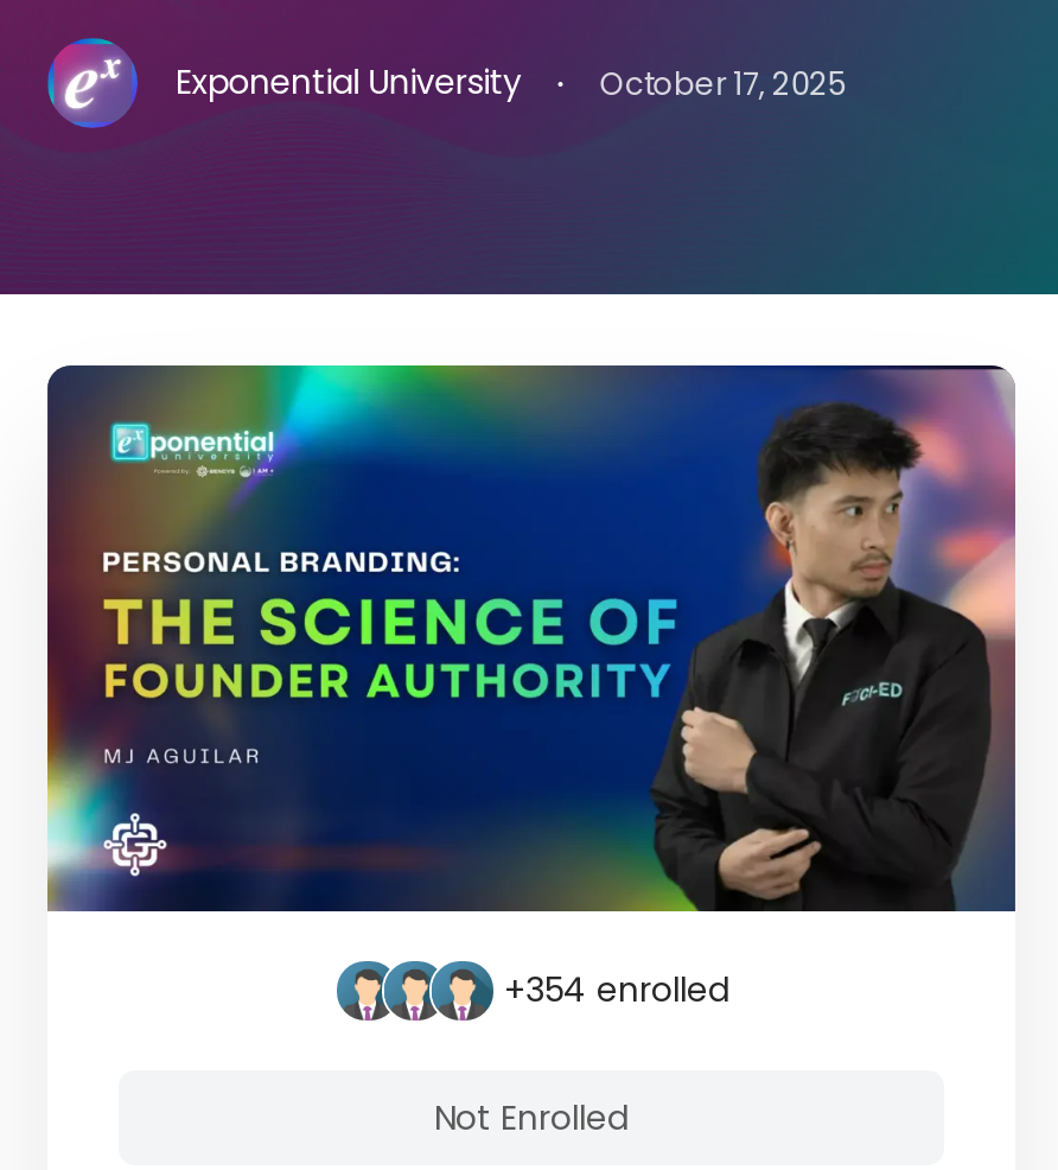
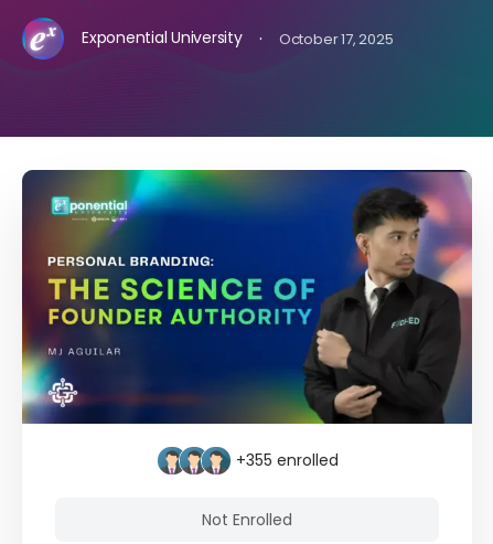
- +354 enrolled
+ +355 enrolled
